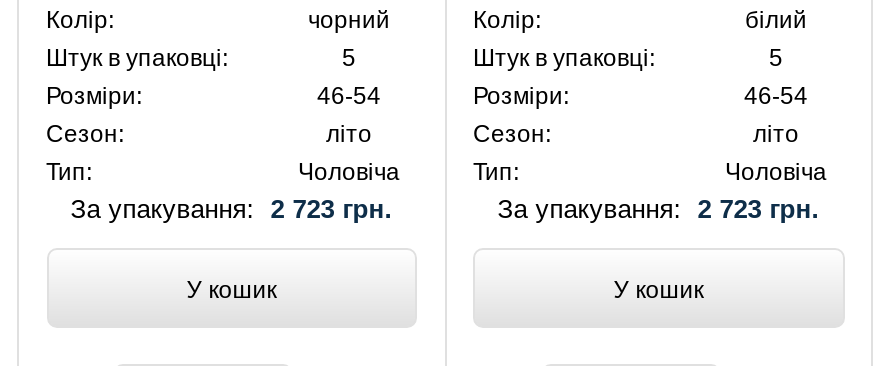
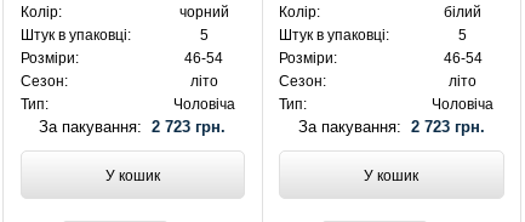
- За упакування: 2 723 грн.
+ За пакування: 2 723 грн.

- За упакування: 2 723 грн.
+ За пакування: 2 723 грн.
